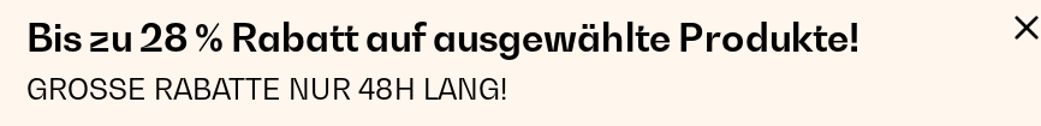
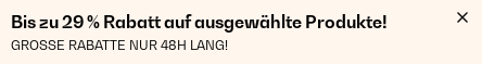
- Bis zu 28 % Rabatt auf ausgewählte Produkte!
+ Bis zu 29 % Rabatt auf ausgewählte Produkte!
